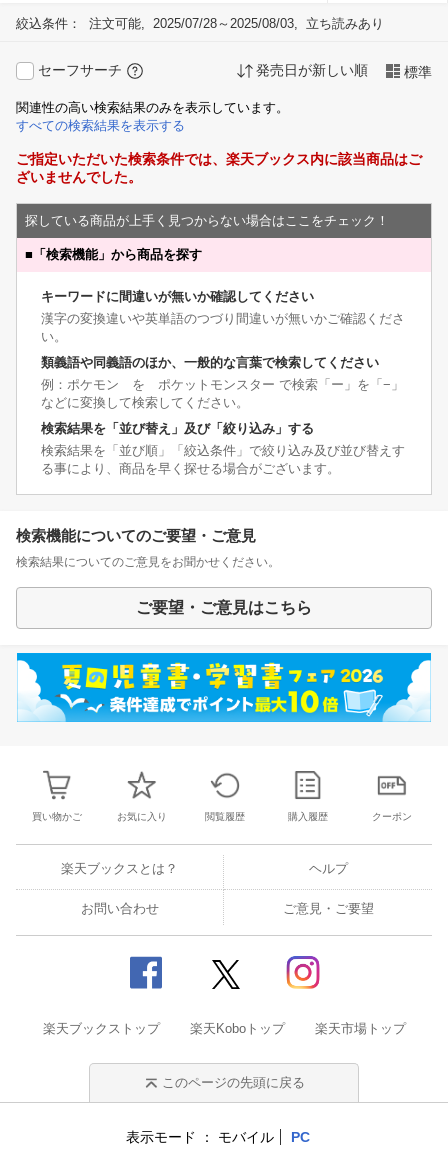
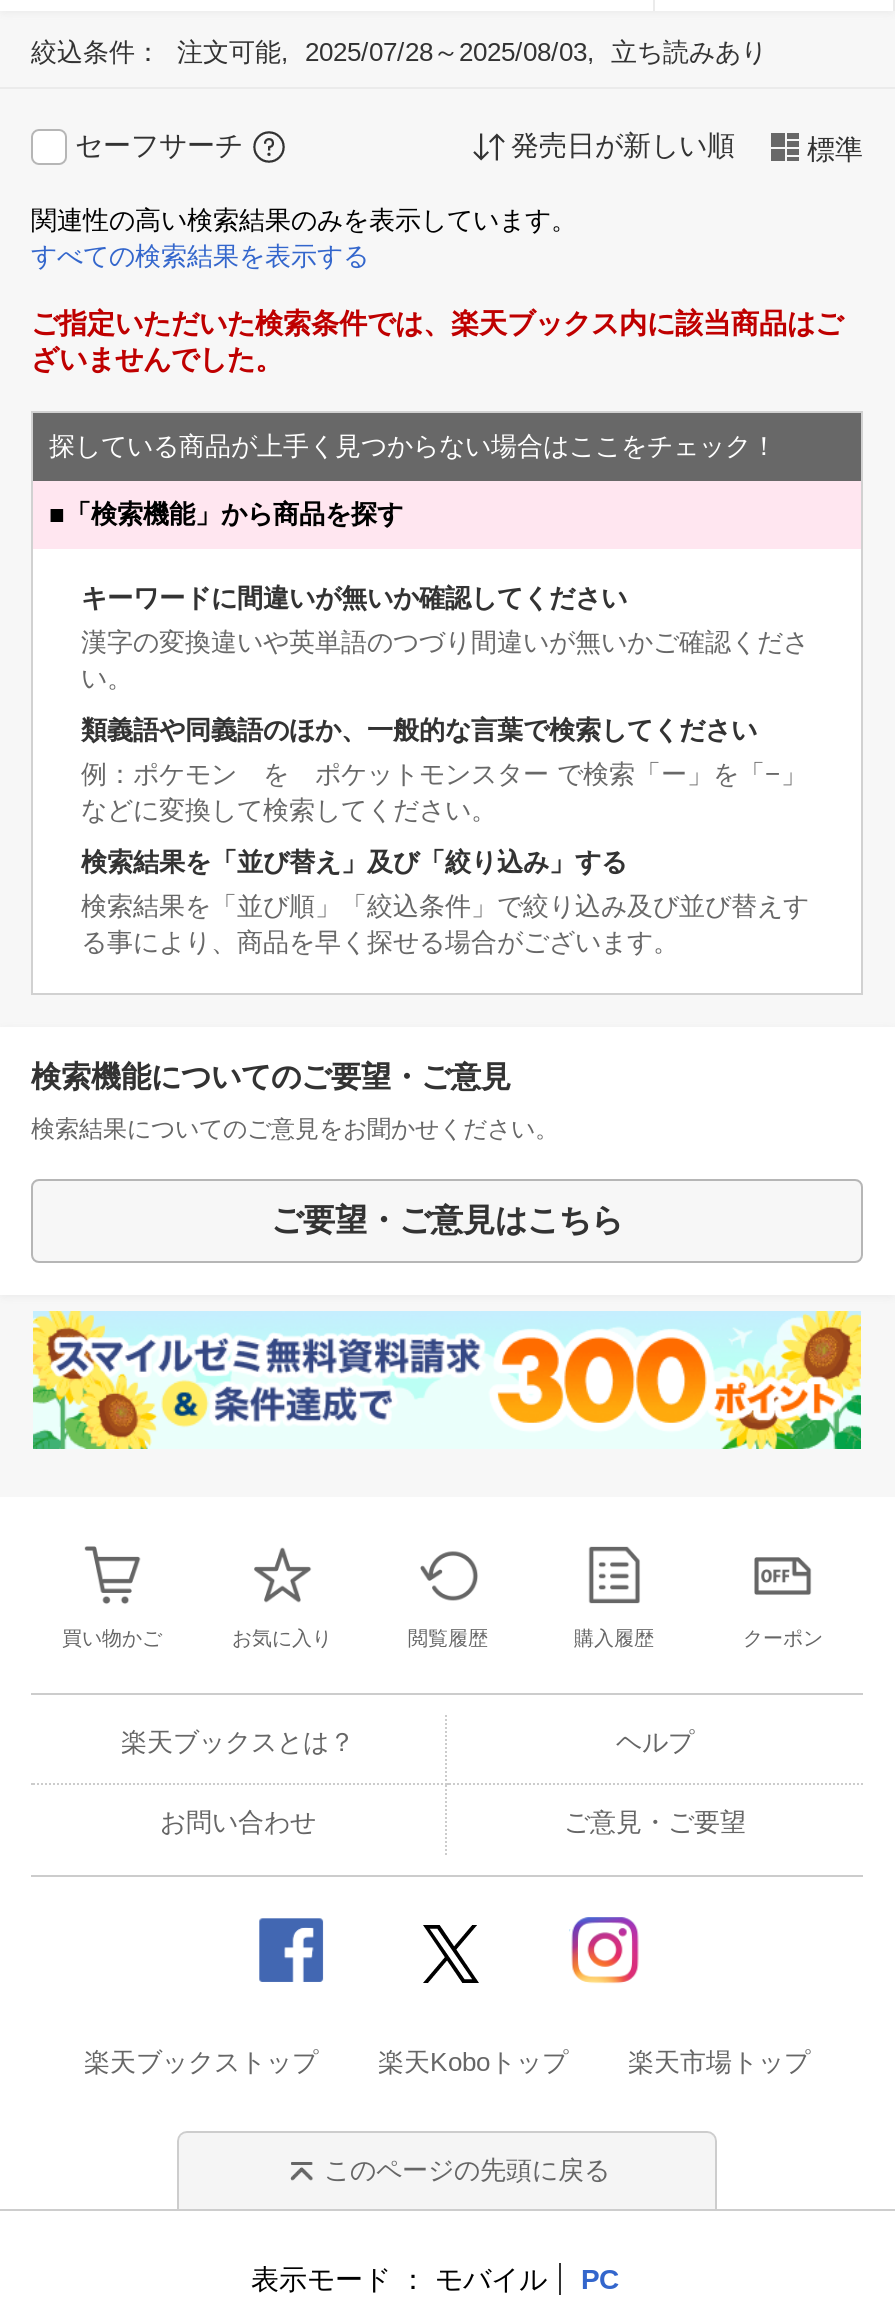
- [image]
+ [image]
